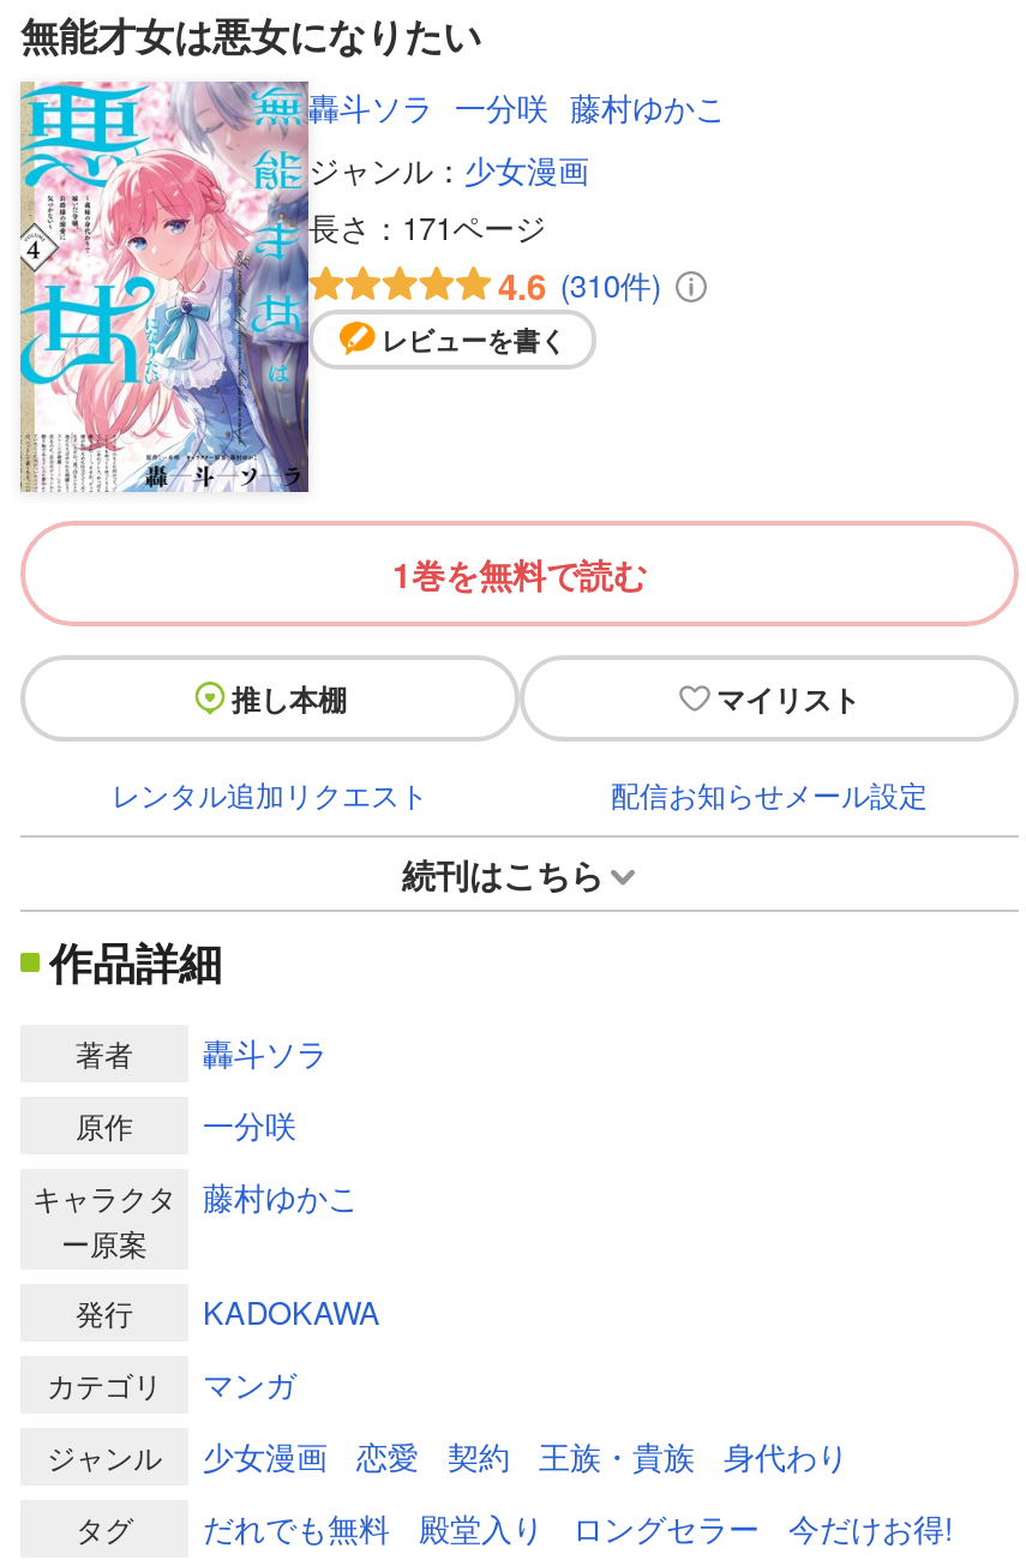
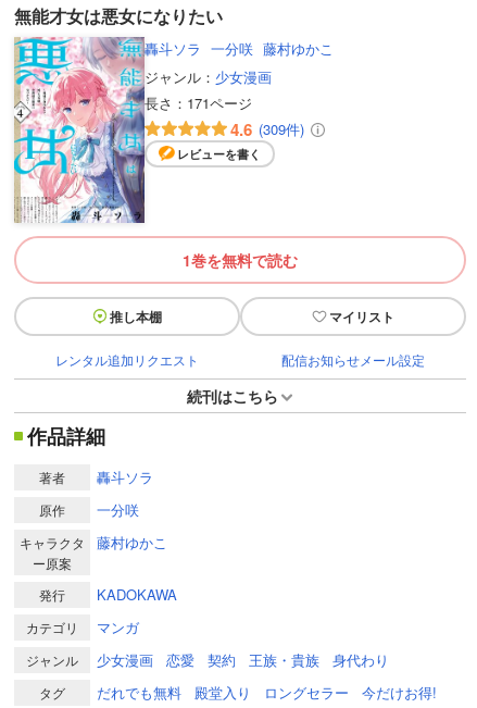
- 4.6 (310件)
+ 4.6 (309件)
